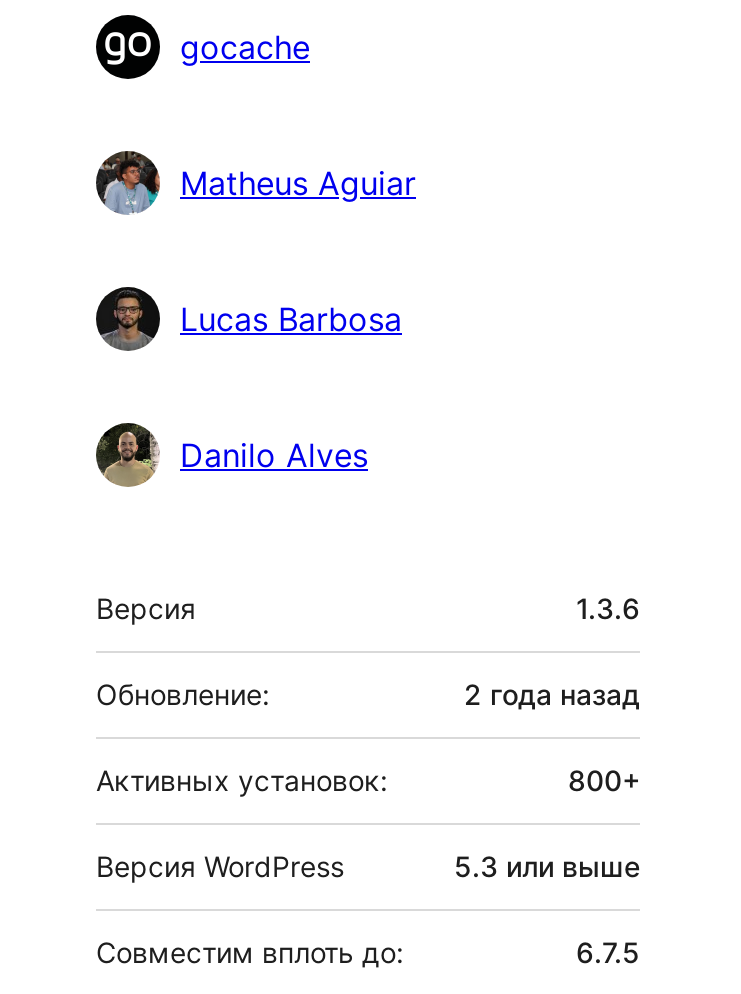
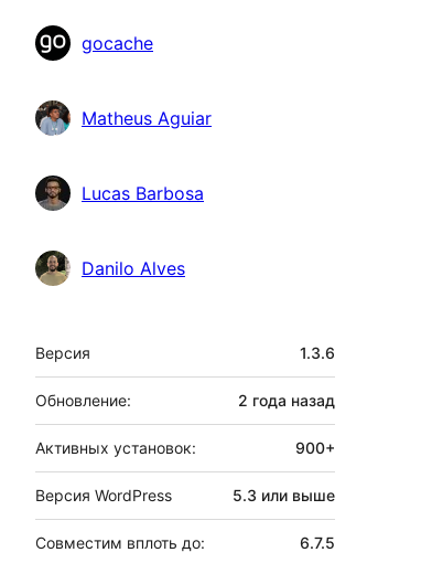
- 800+
+ 900+
